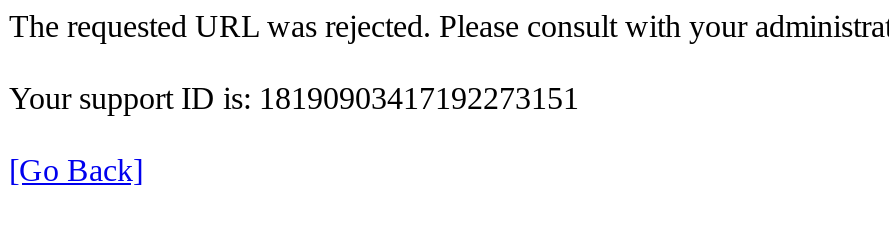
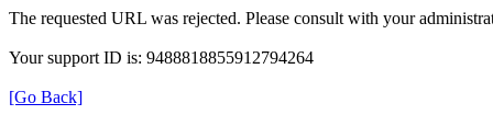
- Your support ID is: 18190903417192273151
+ Your support ID is: 9488818855912794264
